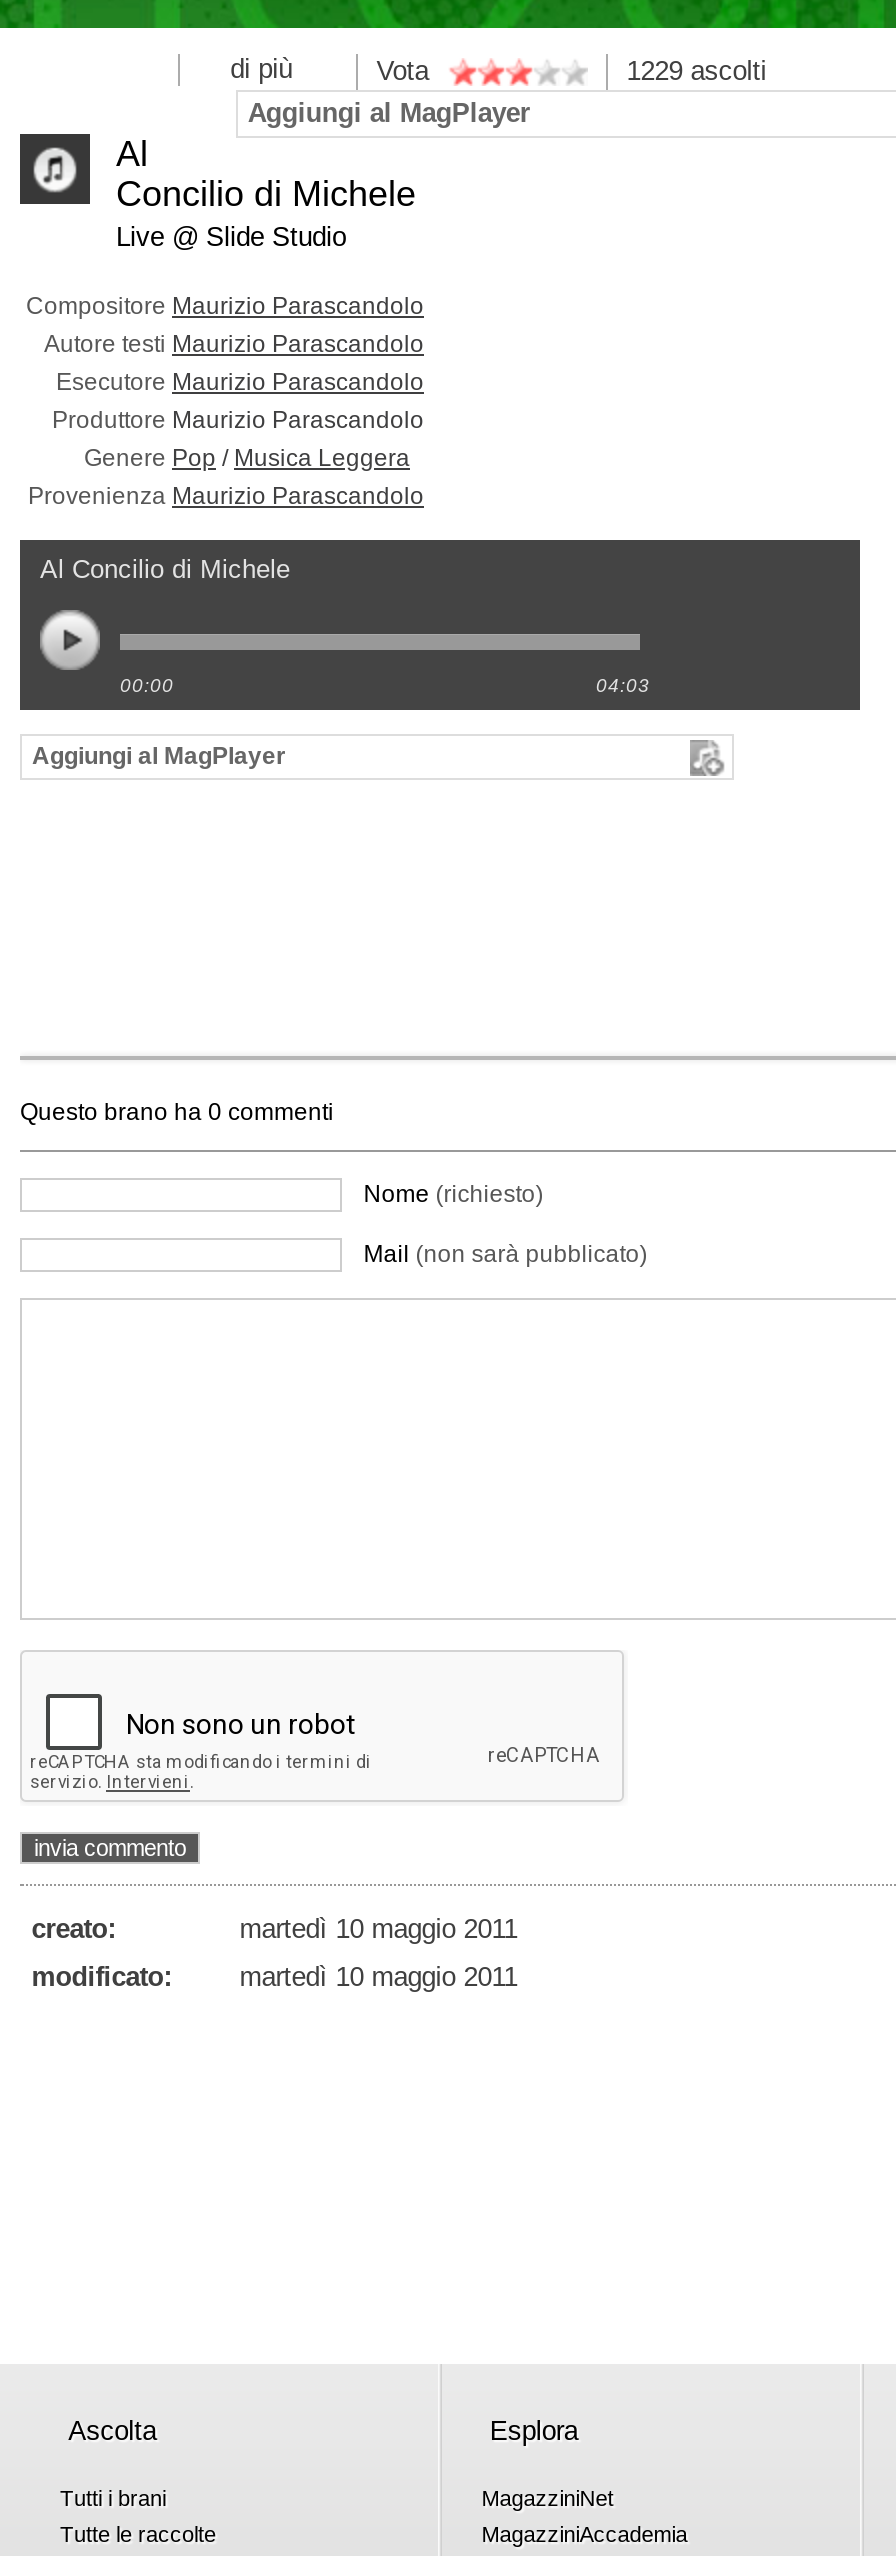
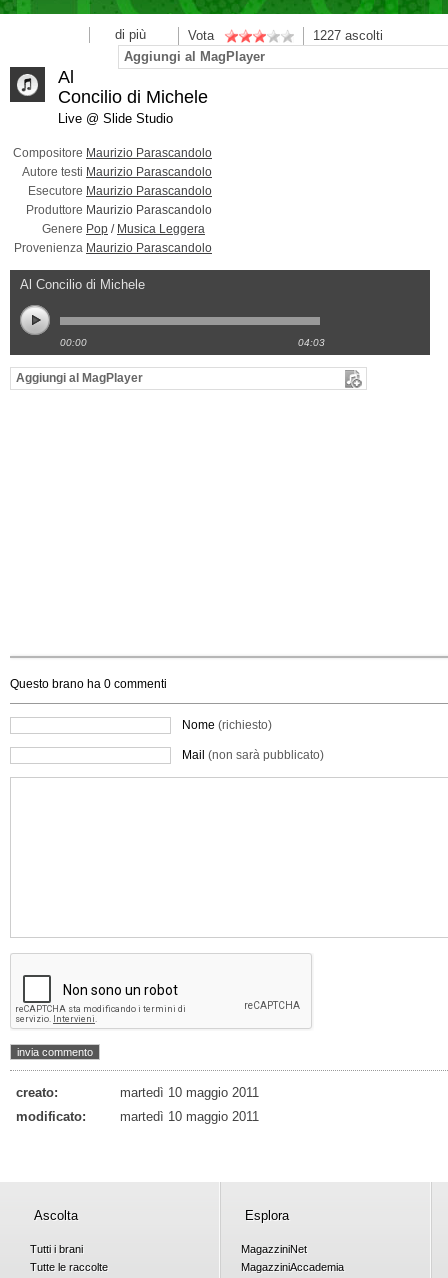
- 1229 ascolti
+ 1227 ascolti

moved down: Questo brano ha 0 commenti | Nome (richiesto) | Mail (non sarà pubblicato) | creato: | martedì 10 maggio 2011 | modificato: | martedì 10 maggio 2011
